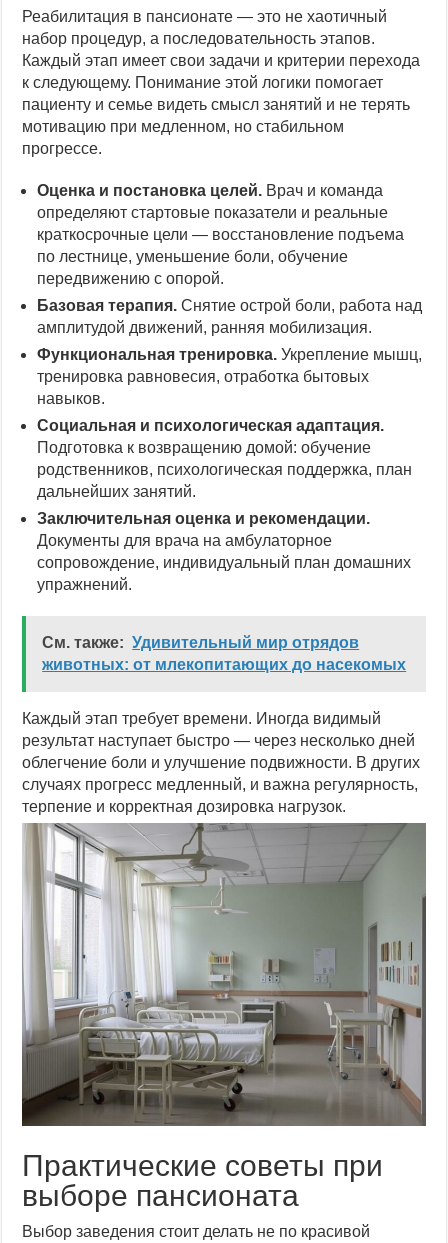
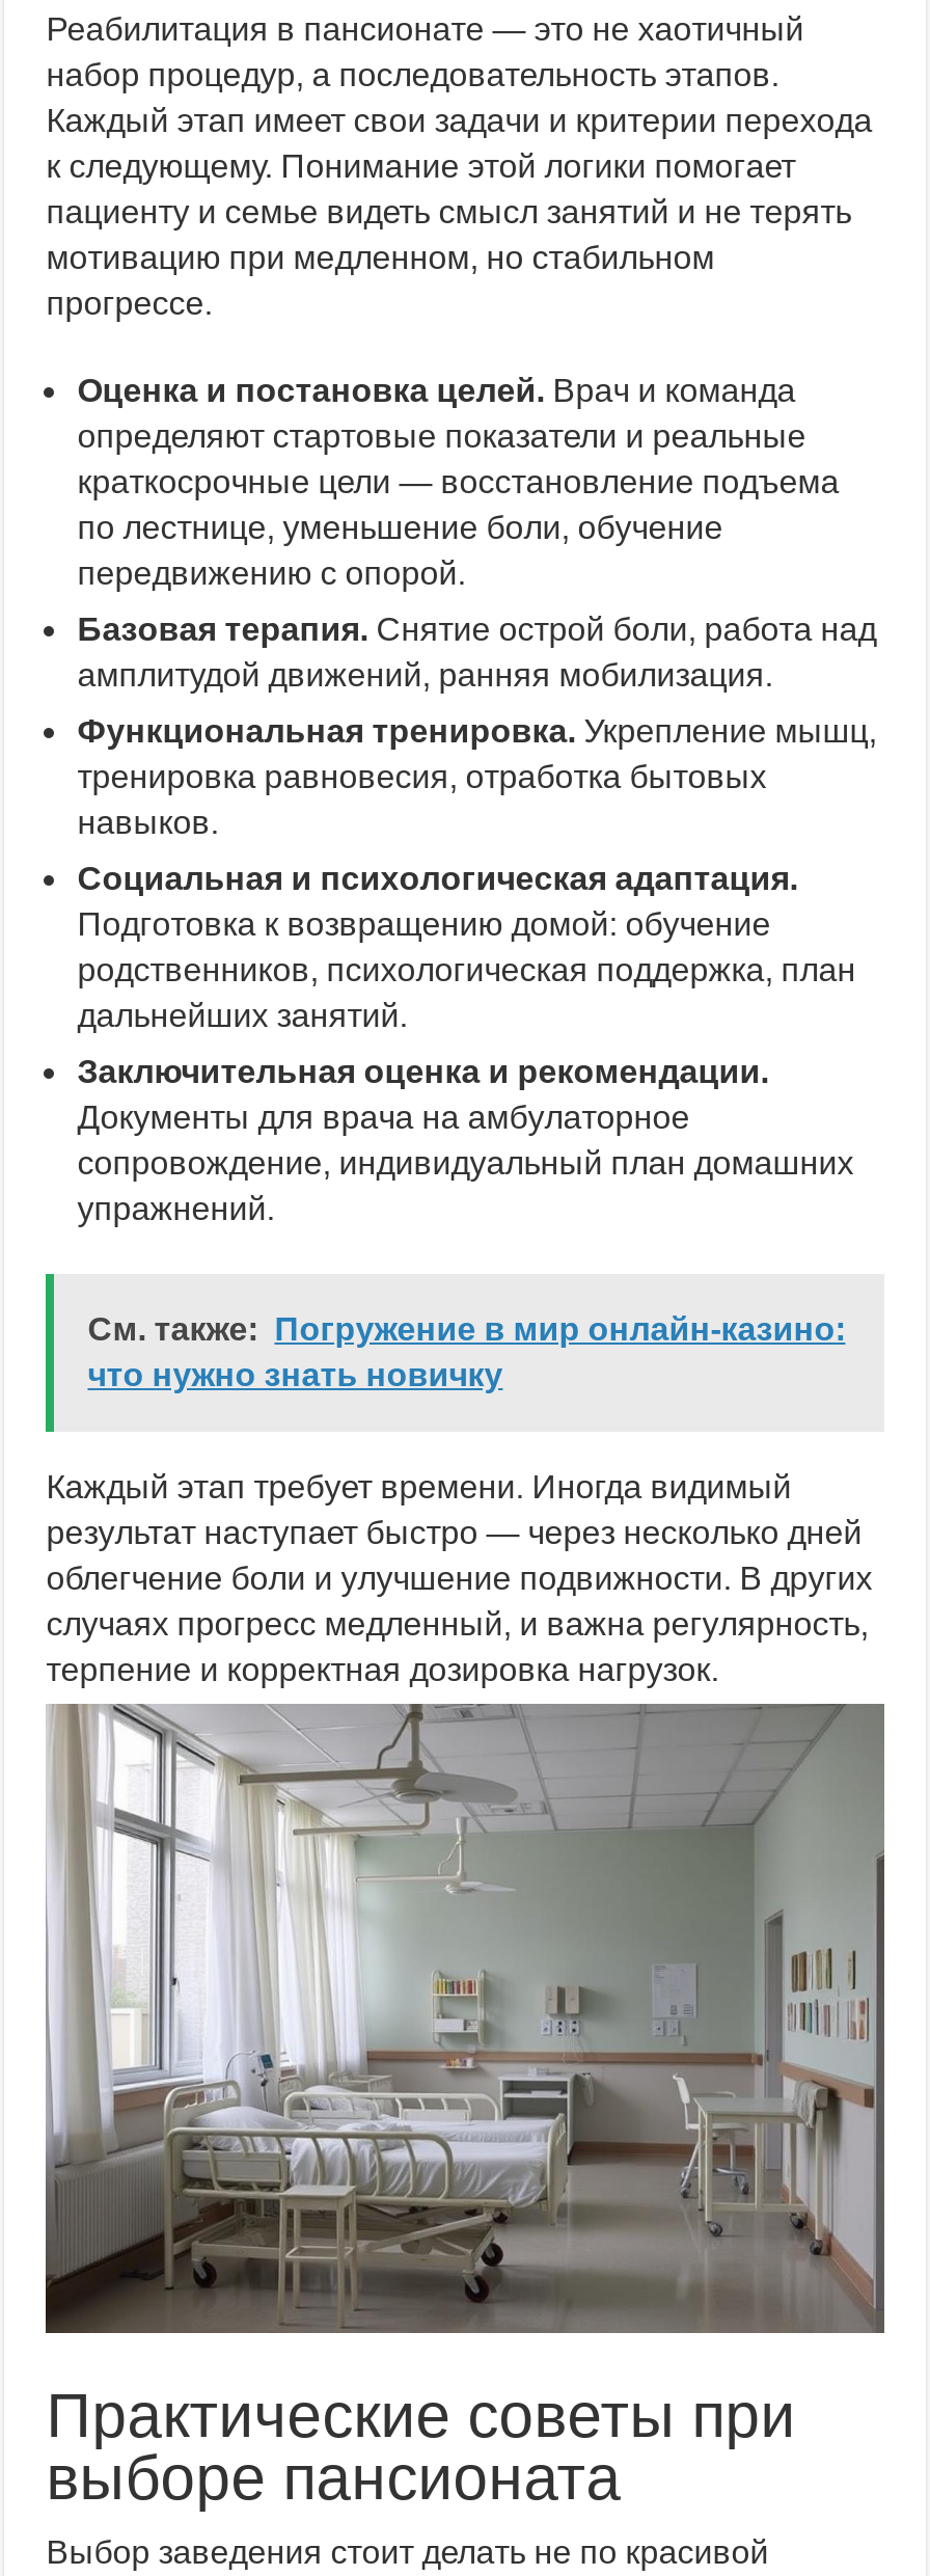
- См. также: Удивительный мир отрядов
- животных: от млекопитающих до насекомых
+ См. также: Погружение в мир онлайн-казино:
+ что нужно знать новичку
